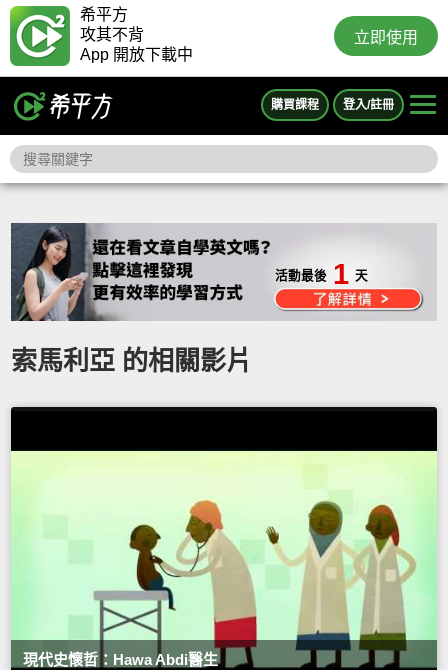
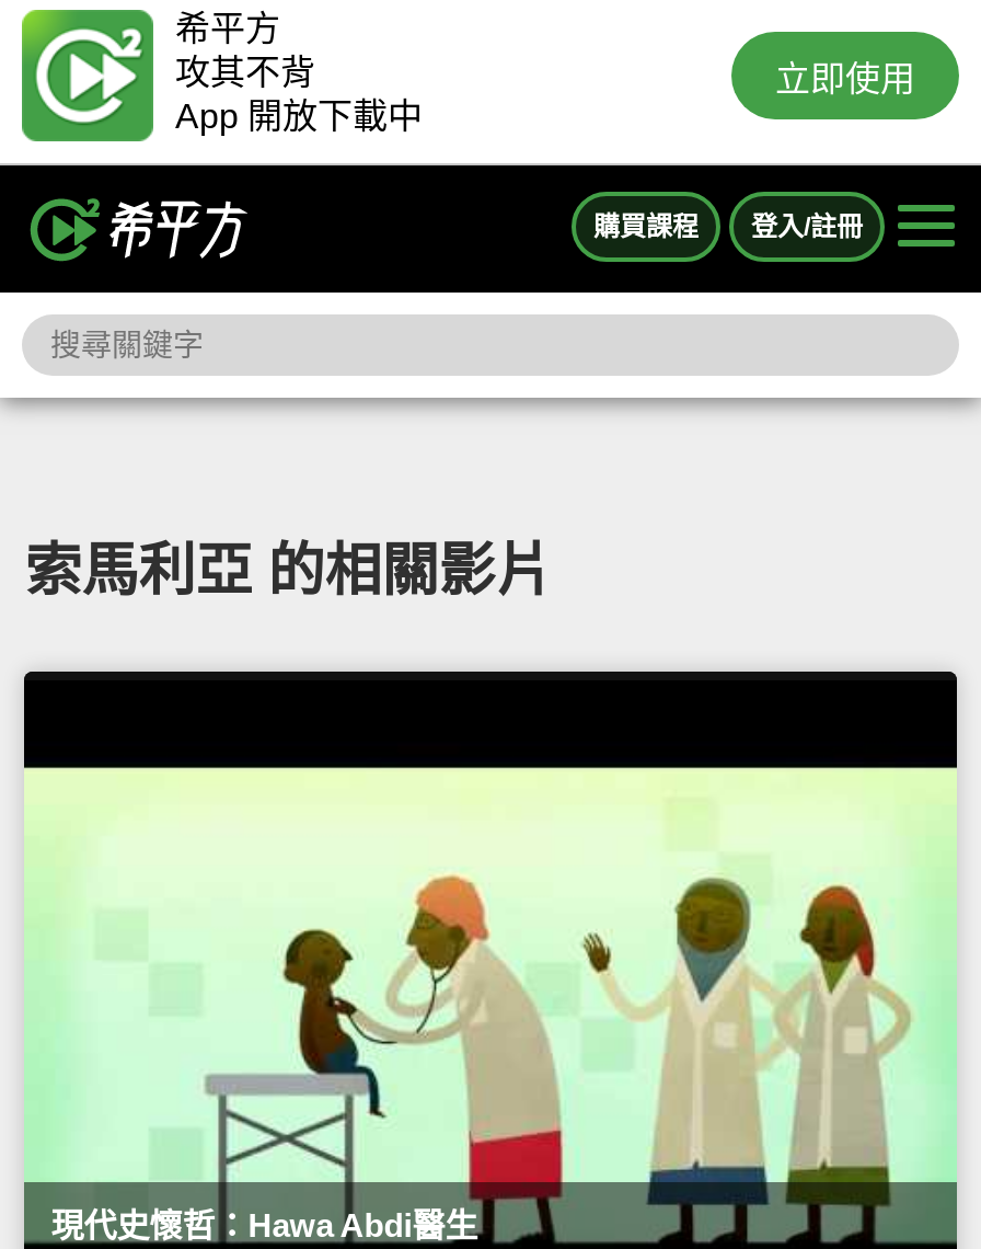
- 活動最後 1 天
